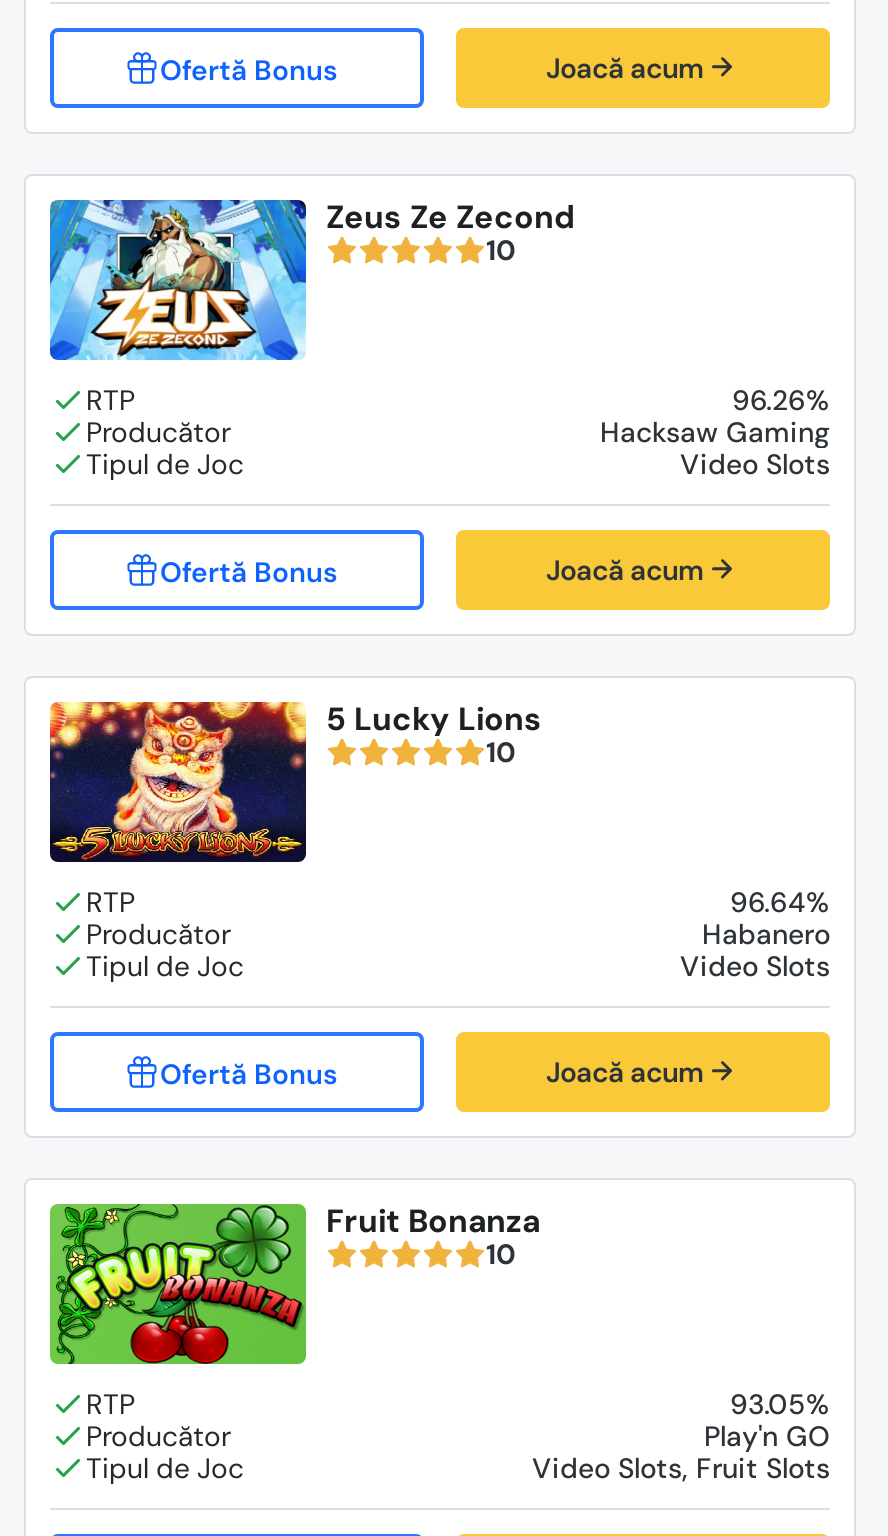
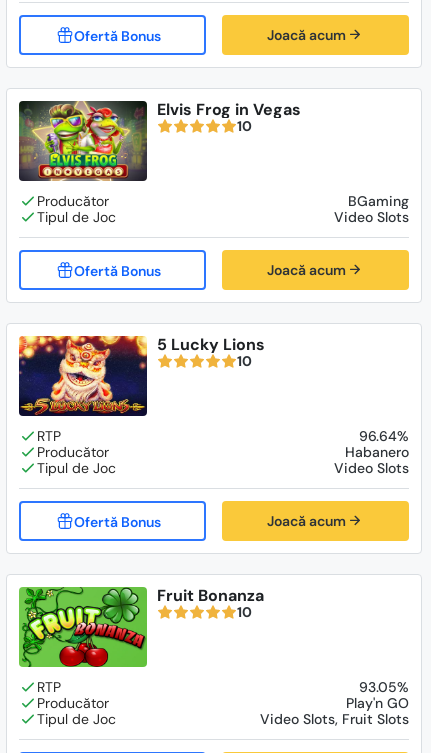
- [image]
- Zeus Ze Zecond
+ [image]
+ Elvis Frog in Vegas

- 96.26%
- Hacksaw Gaming
+ BGaming
